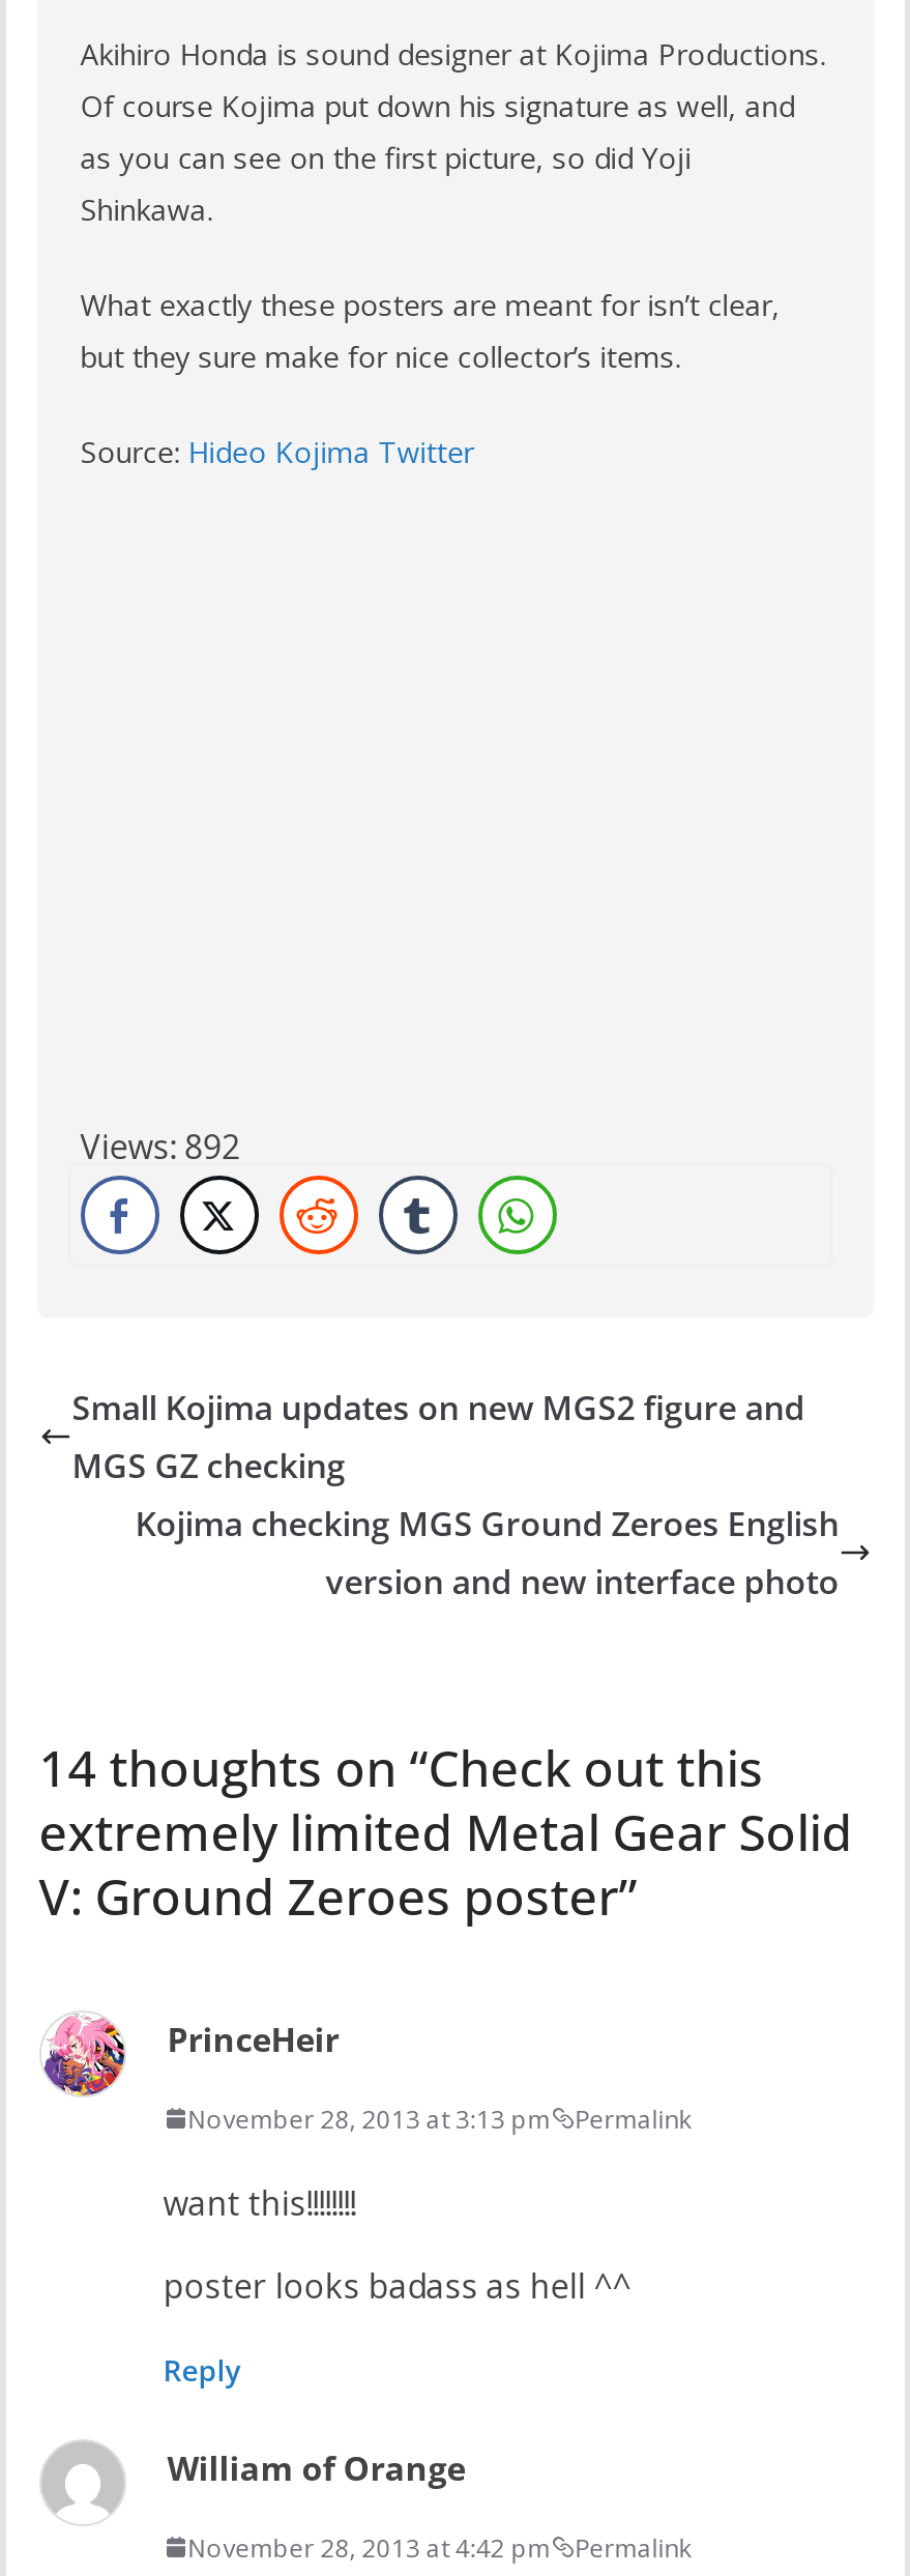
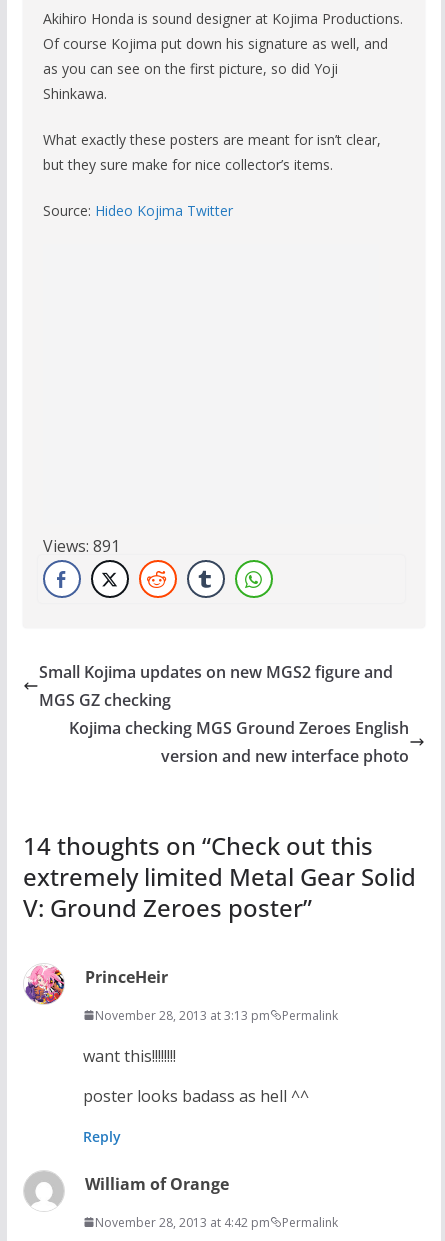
- Views: 892
+ Views: 891
